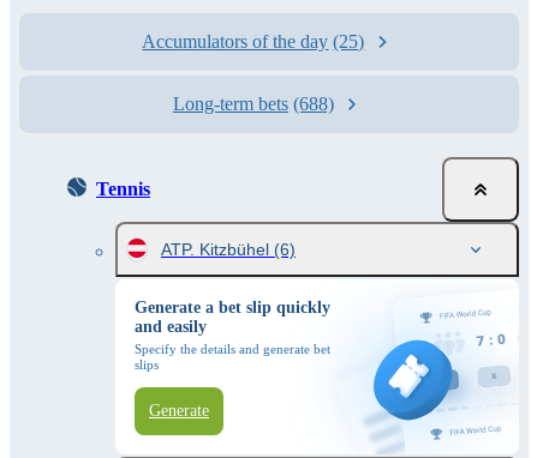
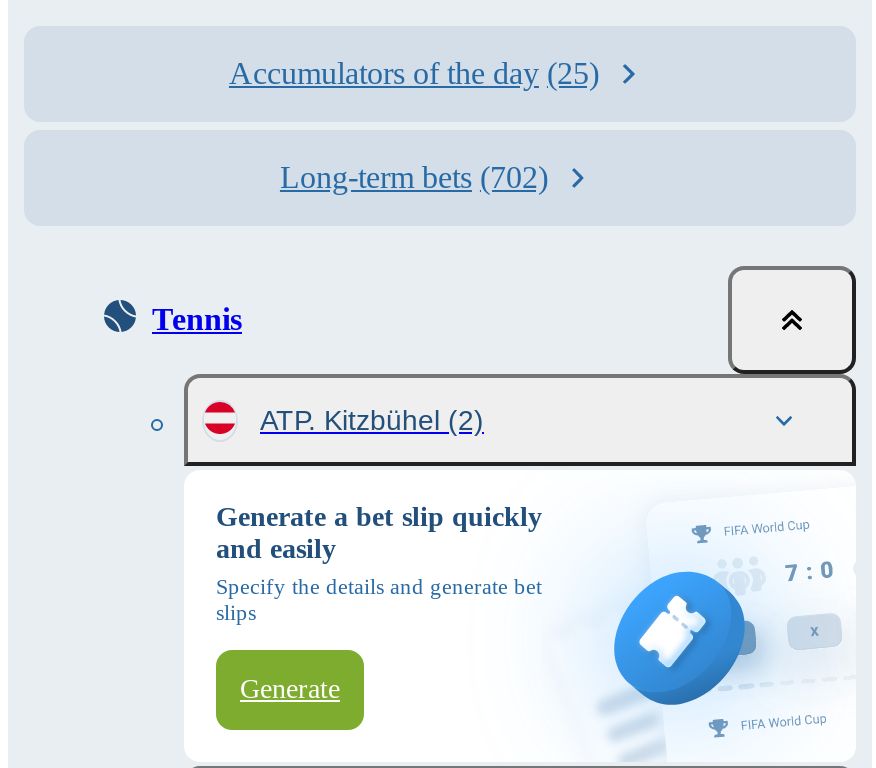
- Long-term bets (688)
+ Long-term bets (702)

- ATP. Kitzbühel (6)
+ ATP. Kitzbühel (2)
